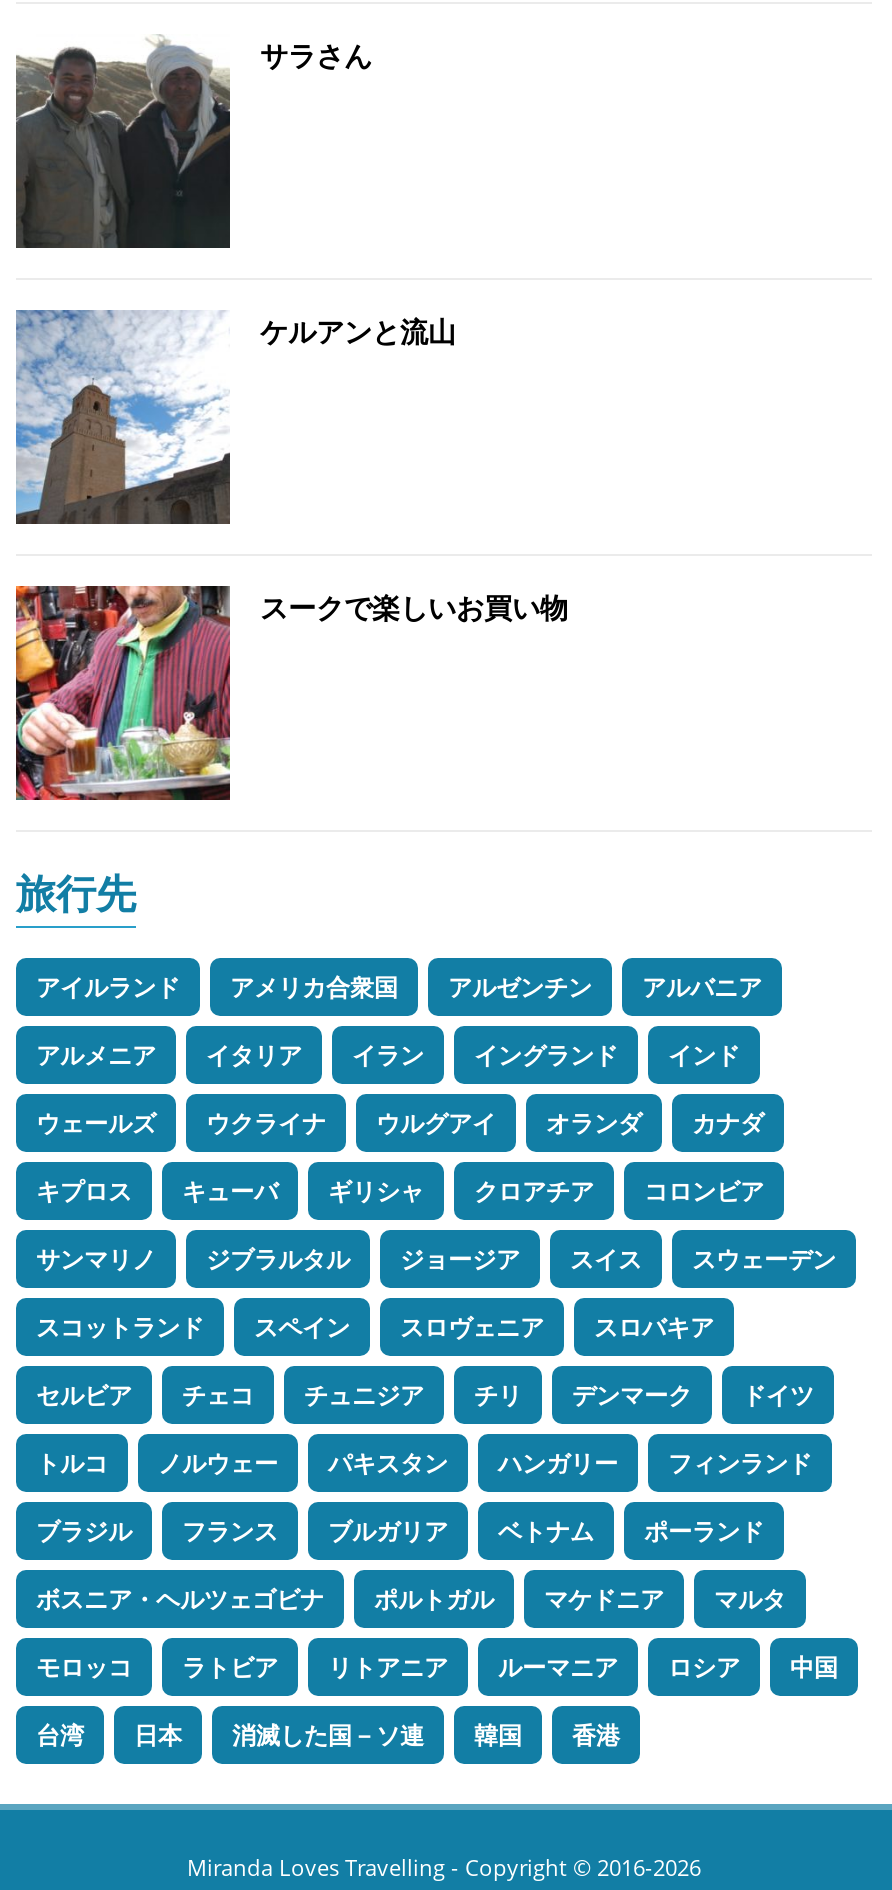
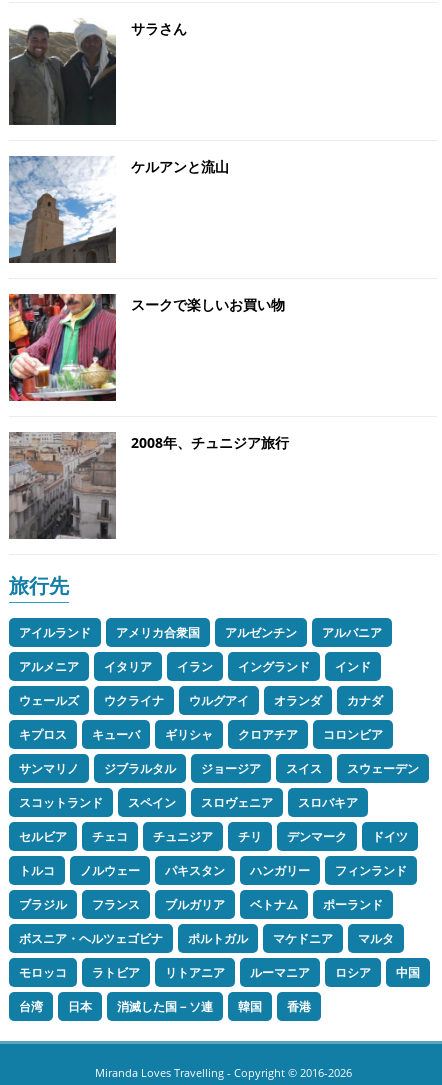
+ [image]
+ 2008年、チュニジア旅行
